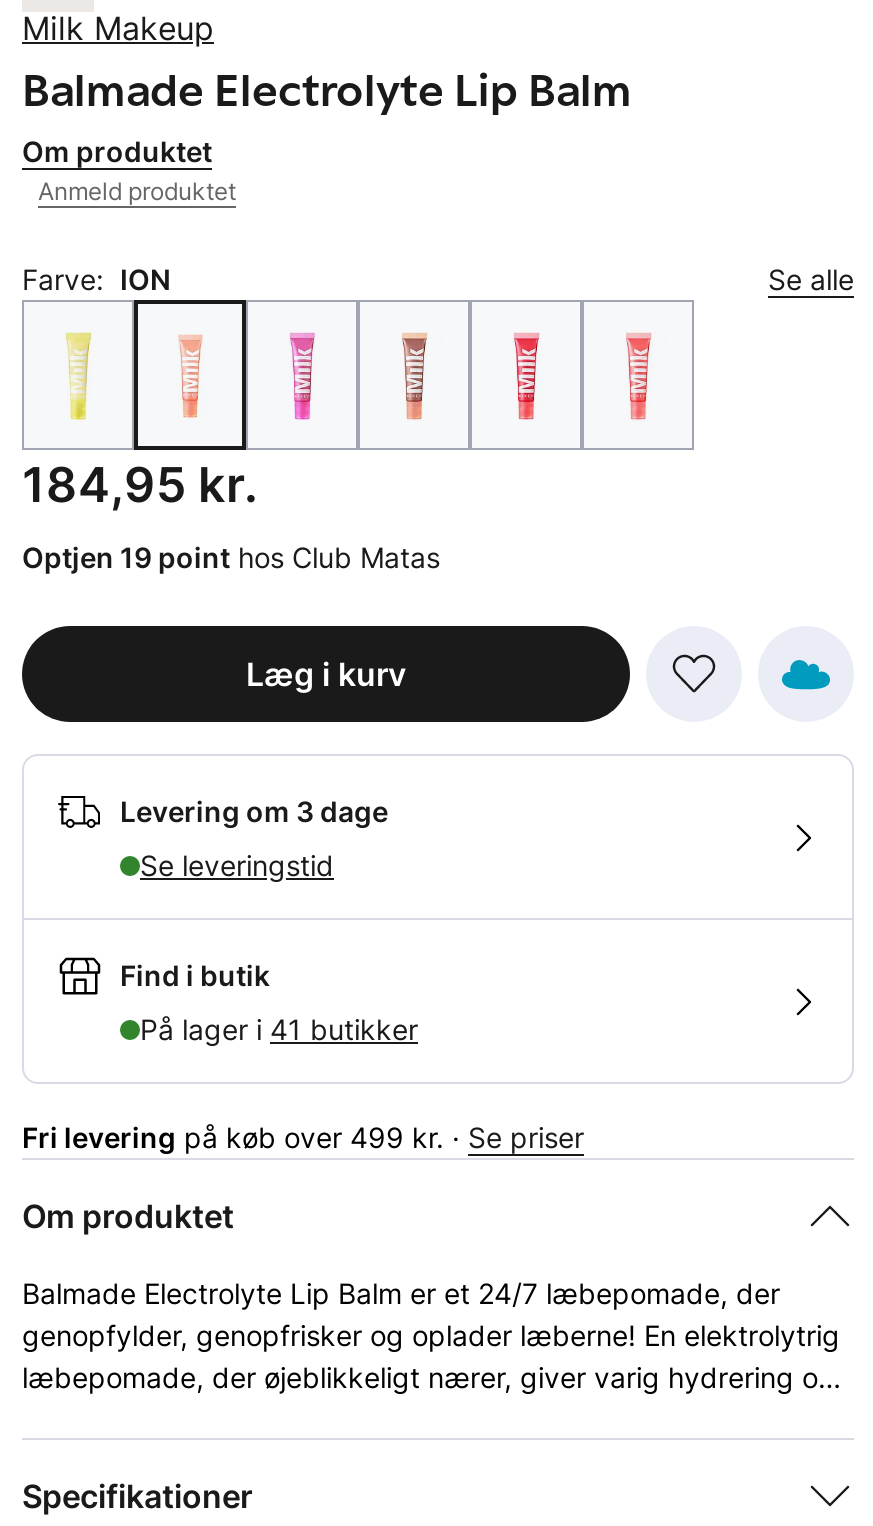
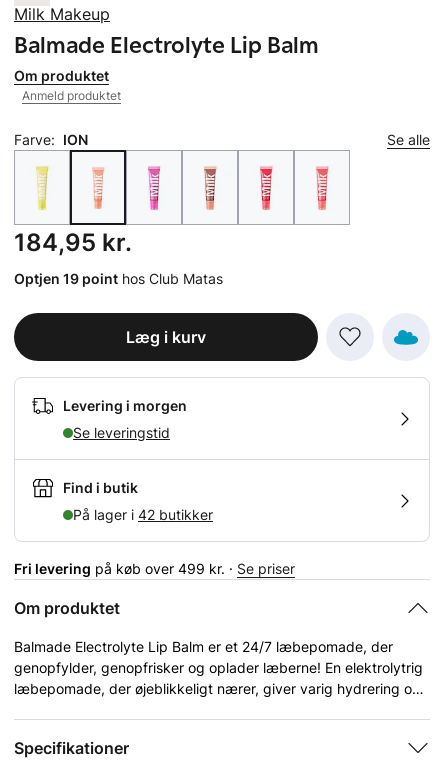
- Levering om 3 dage
+ Levering i morgen

- På lager i 41 butikker
+ På lager i 42 butikker
